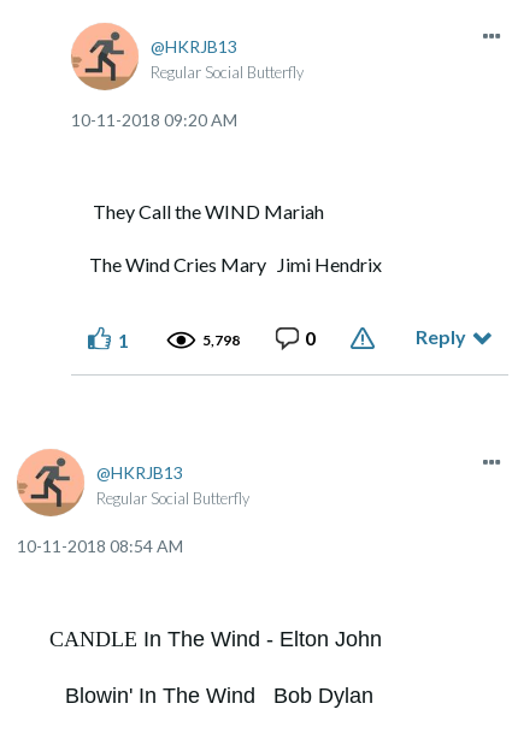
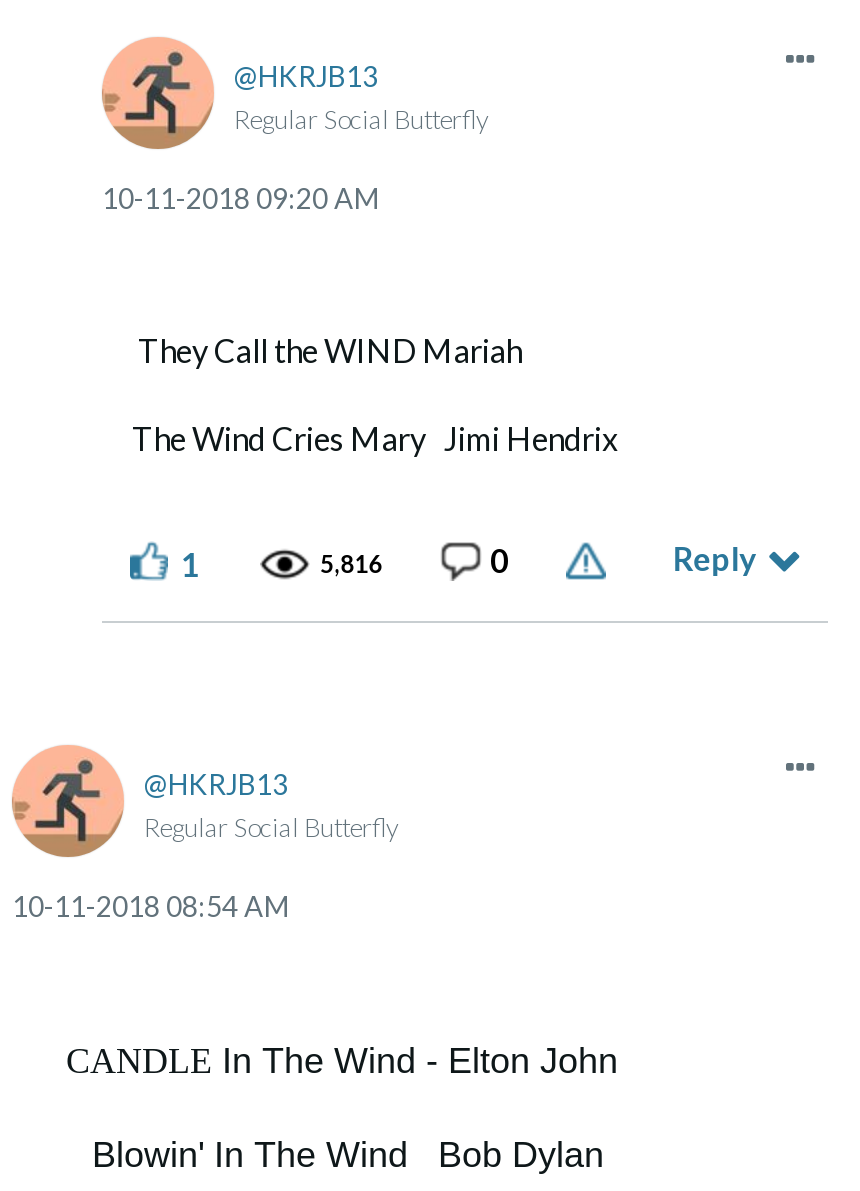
- 5,798
+ 5,816
